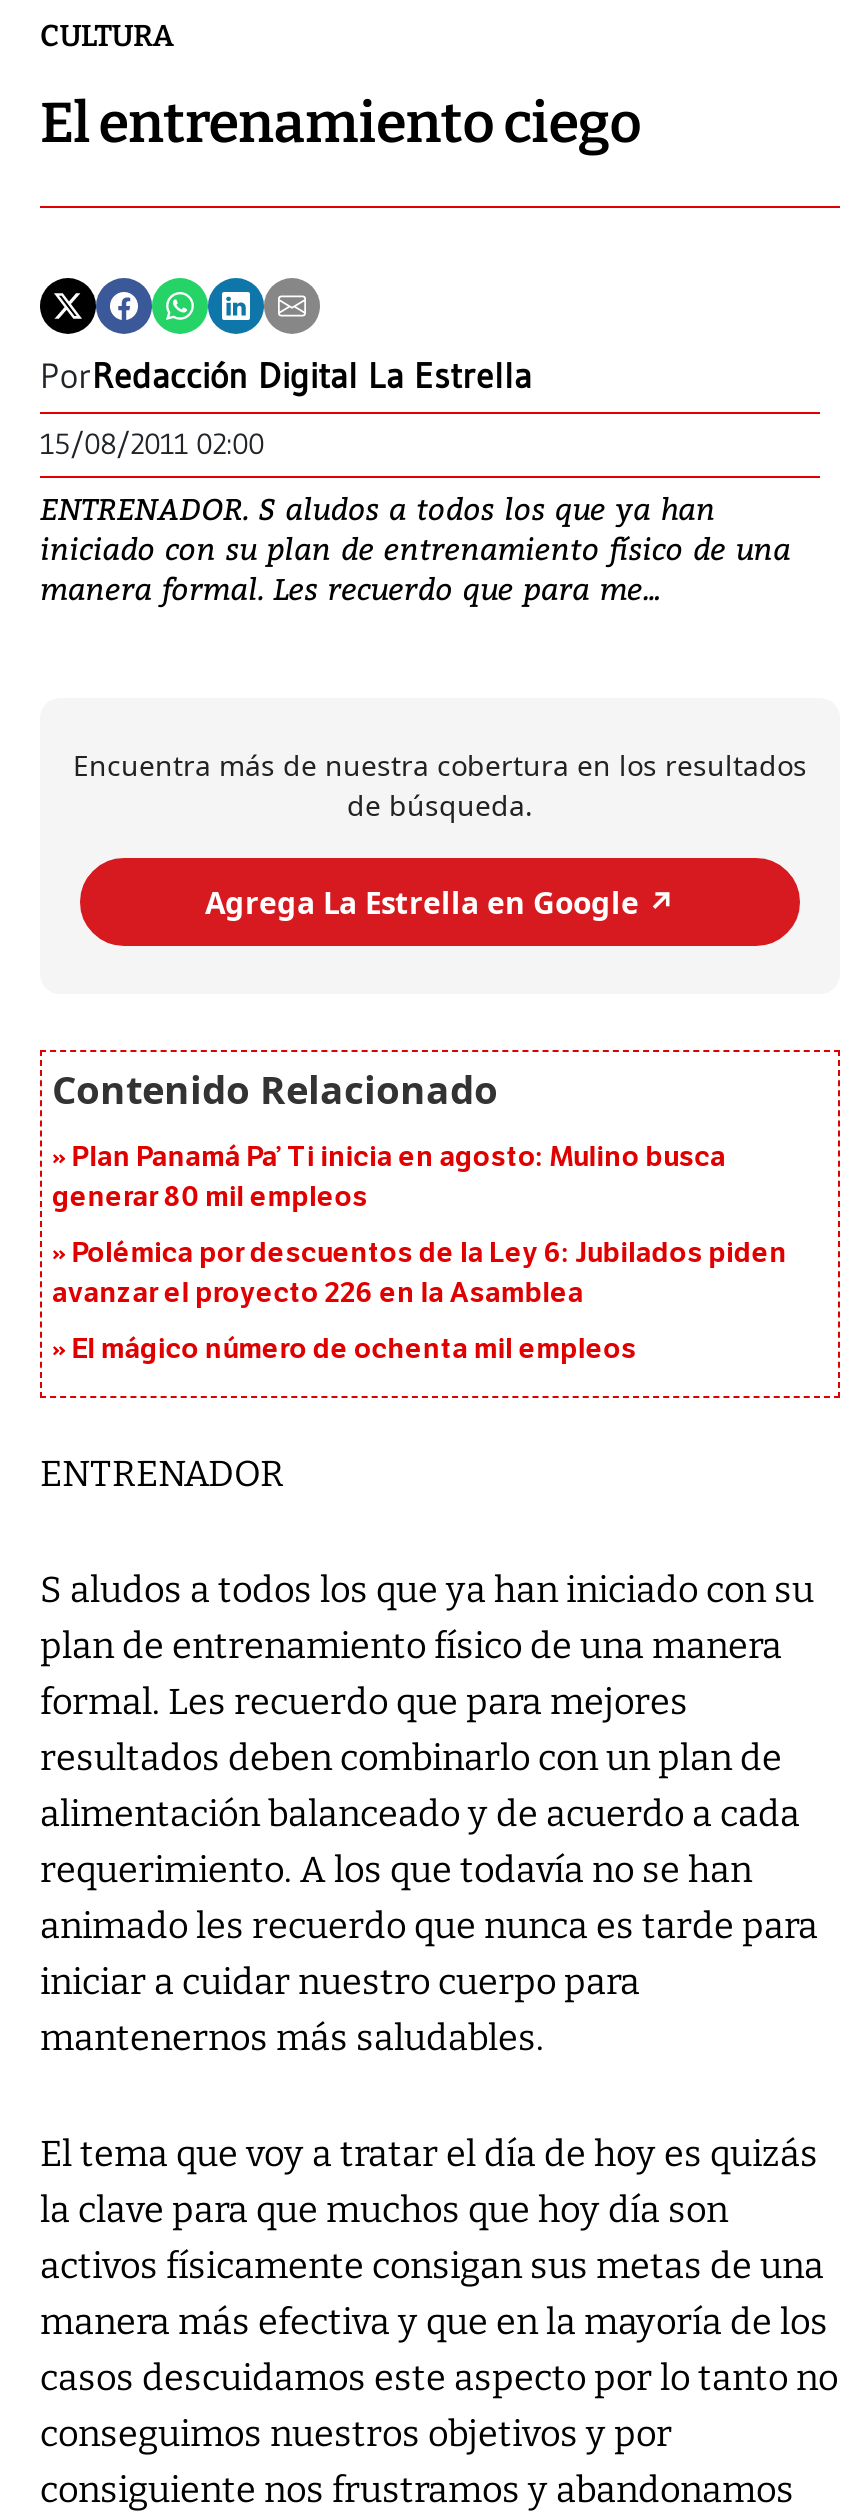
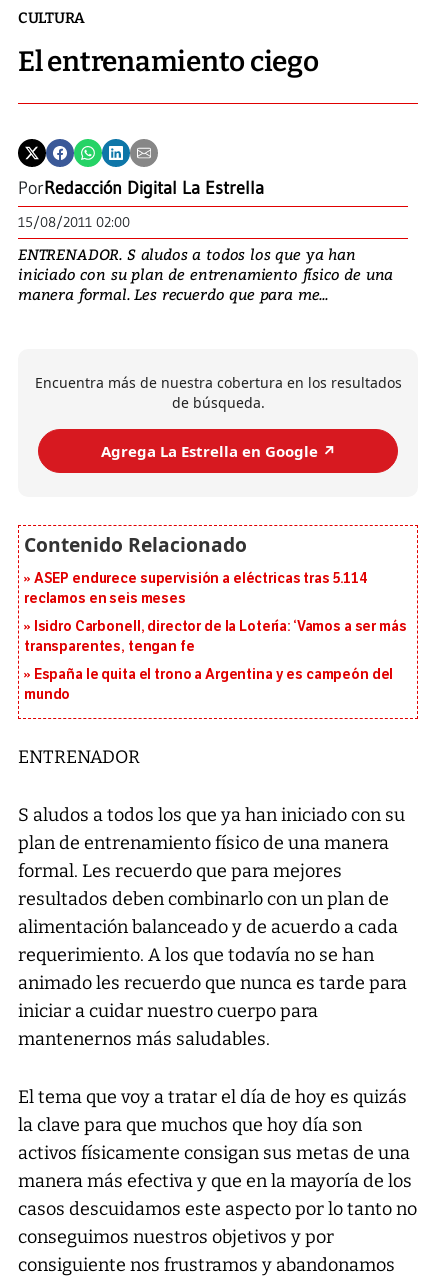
- Plan Panamá Pa’ Ti inicia en agosto: Mulino busca
- generar 80 mil empleos
+ ASEP endurece supervisión a eléctricas tras 5.114
+ reclamos en seis meses

- Polémica por descuentos de la Ley 6: Jubilados piden
- avanzar el proyecto 226 en la Asamblea
+ Isidro Carbonell, director de la Lotería: ‘Vamos a ser más
+ transparentes, tengan fe

- El mágico número de ochenta mil empleos
+ España le quita el trono a Argentina y es campeón del
+ mundo
